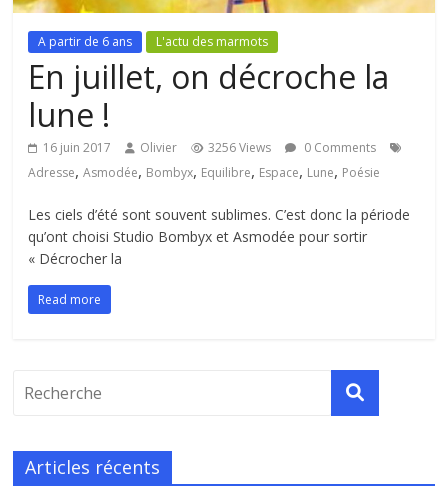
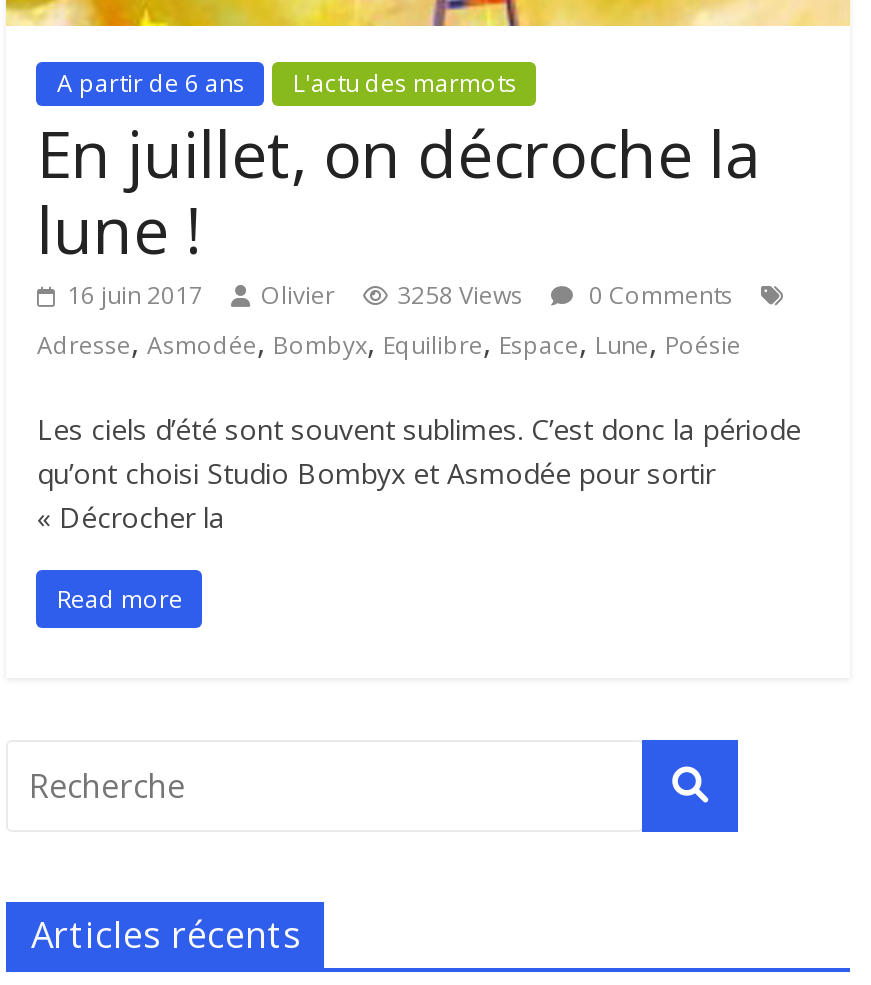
- 16 juin 2017 Olivier 3256 Views 0 Comments
+ 16 juin 2017 Olivier 3258 Views 0 Comments
